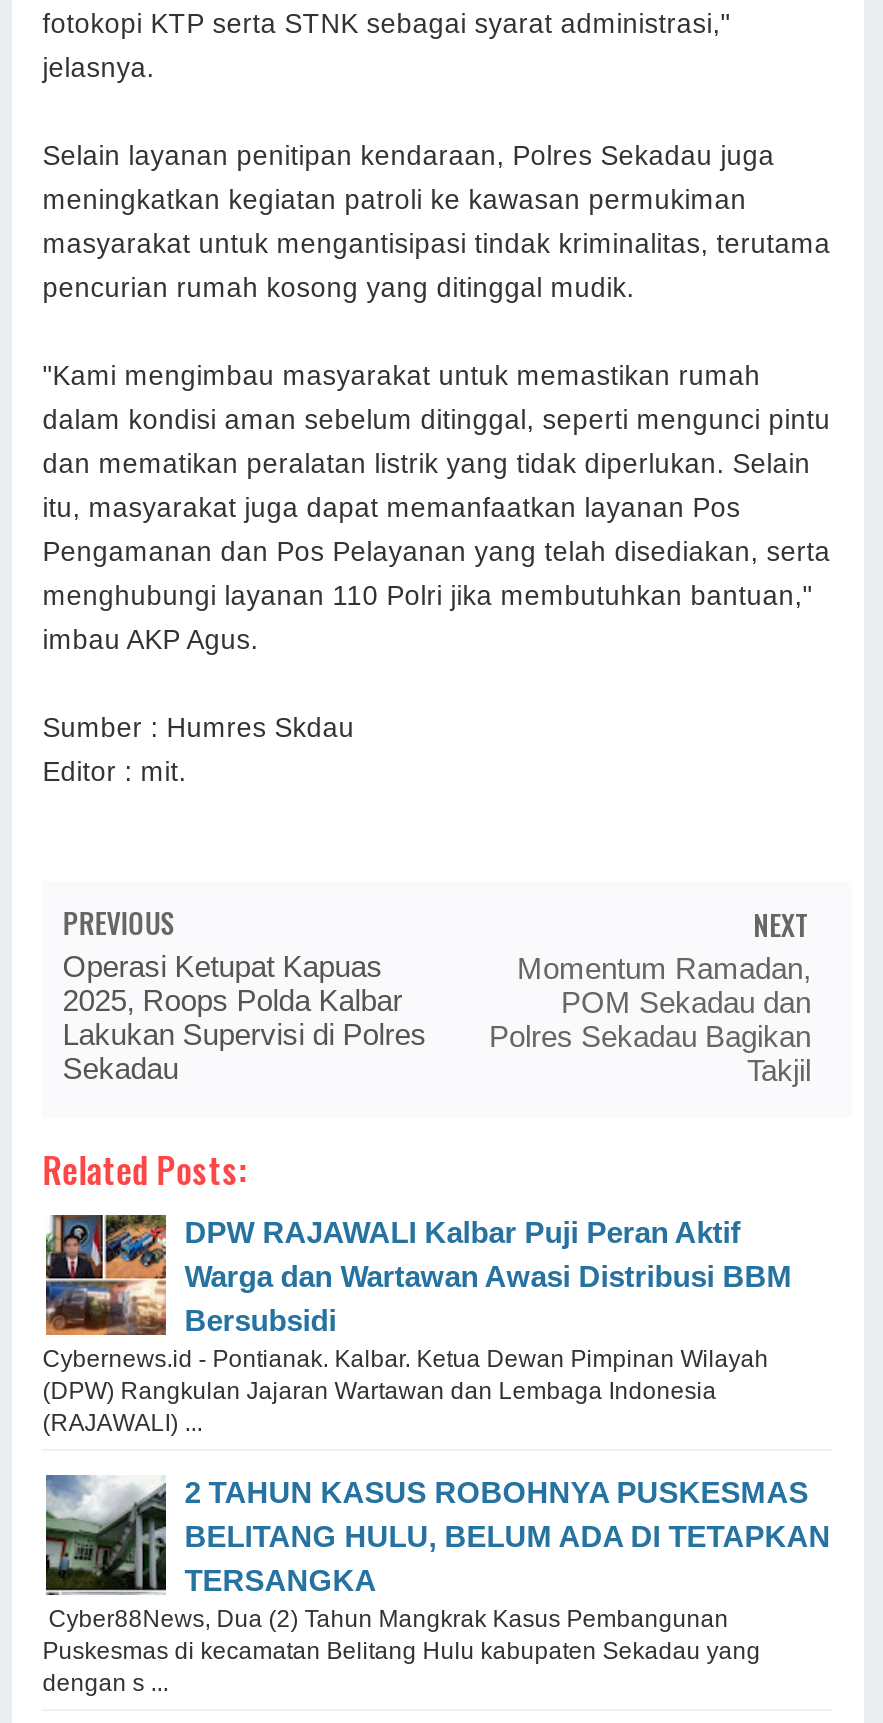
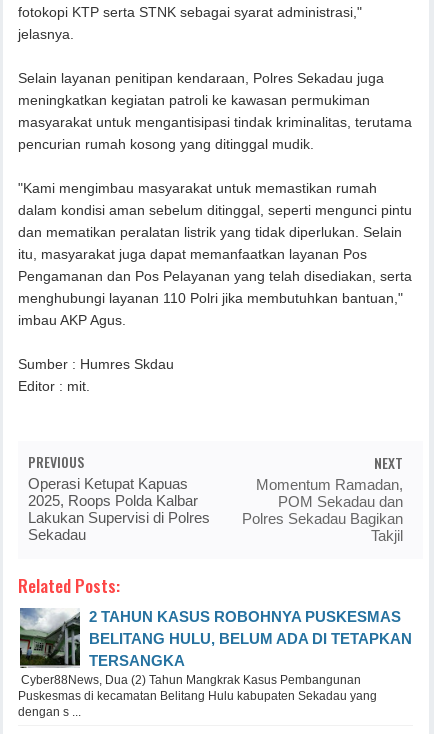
- [image]
- DPW RAJAWALI Kalbar Puji Peran Aktif
- Warga dan Wartawan Awasi Distribusi BBM
- Bersubsidi
- Cybernews.id - Pontianak. Kalbar. Ketua Dewan Pimpinan Wilayah
- (DPW) Rangkulan Jajaran Wartawan dan Lembaga Indonesia
- (RAJAWALI) ...
